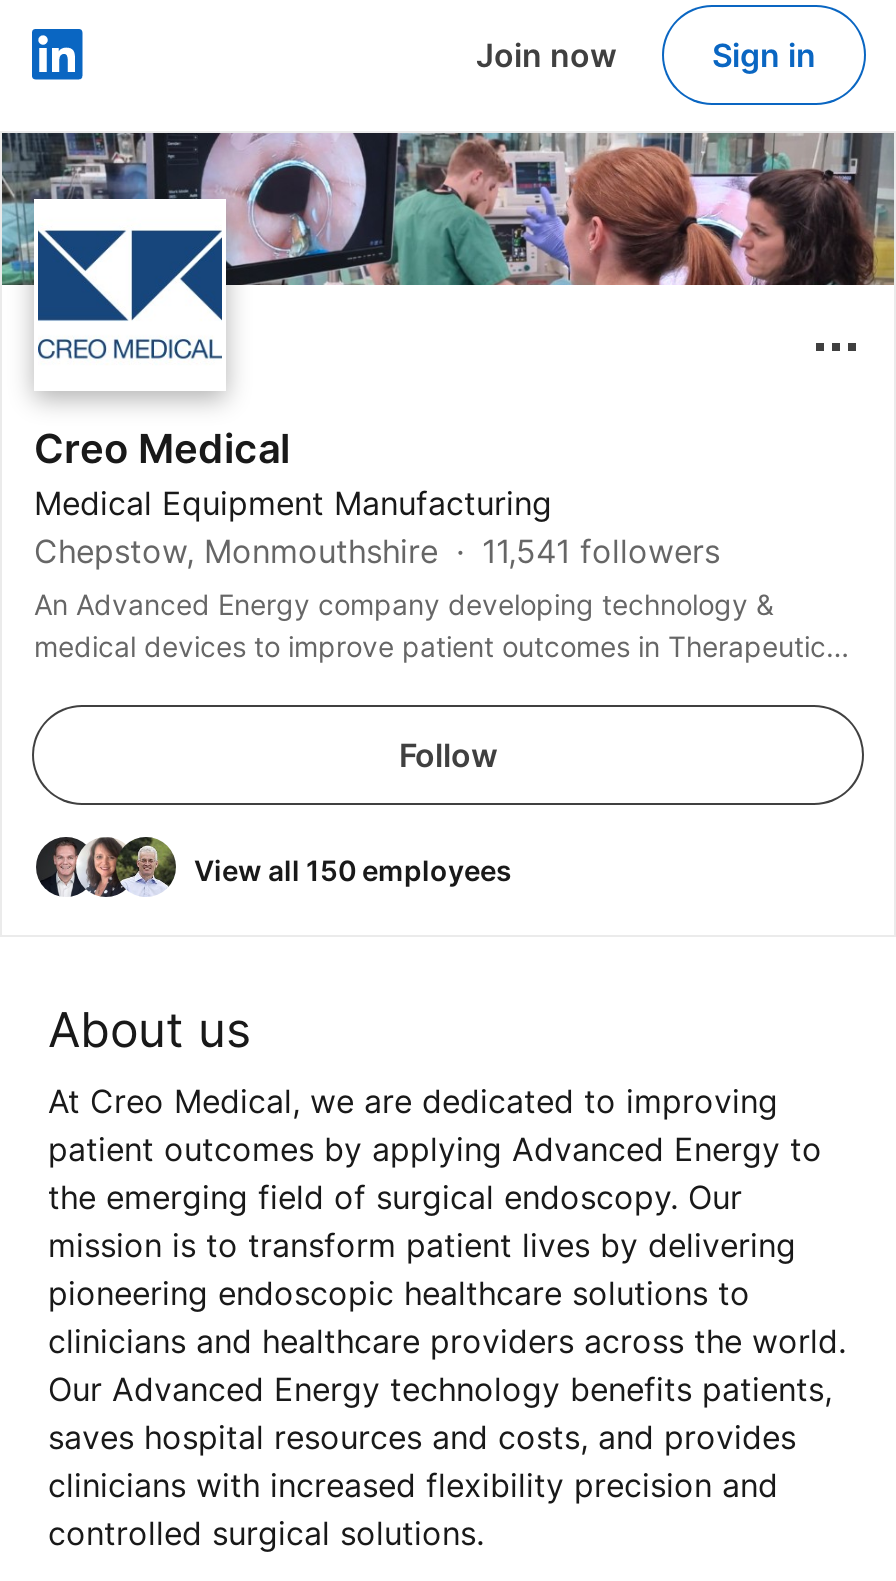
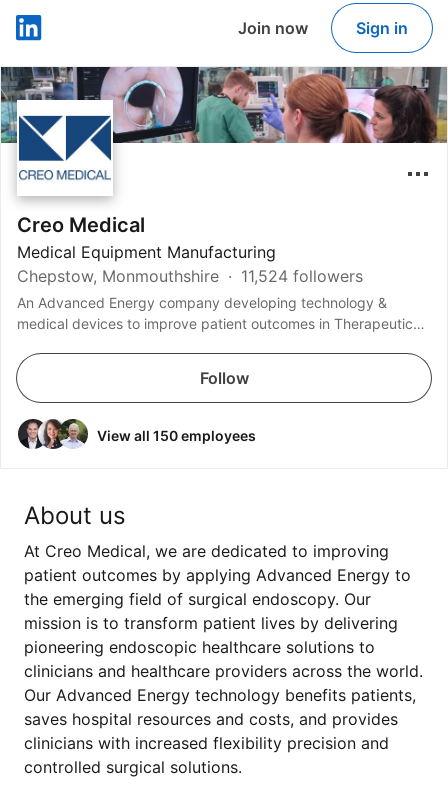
- Chepstow, Monmouthshire 11,541 followers
+ Chepstow, Monmouthshire 11,524 followers
